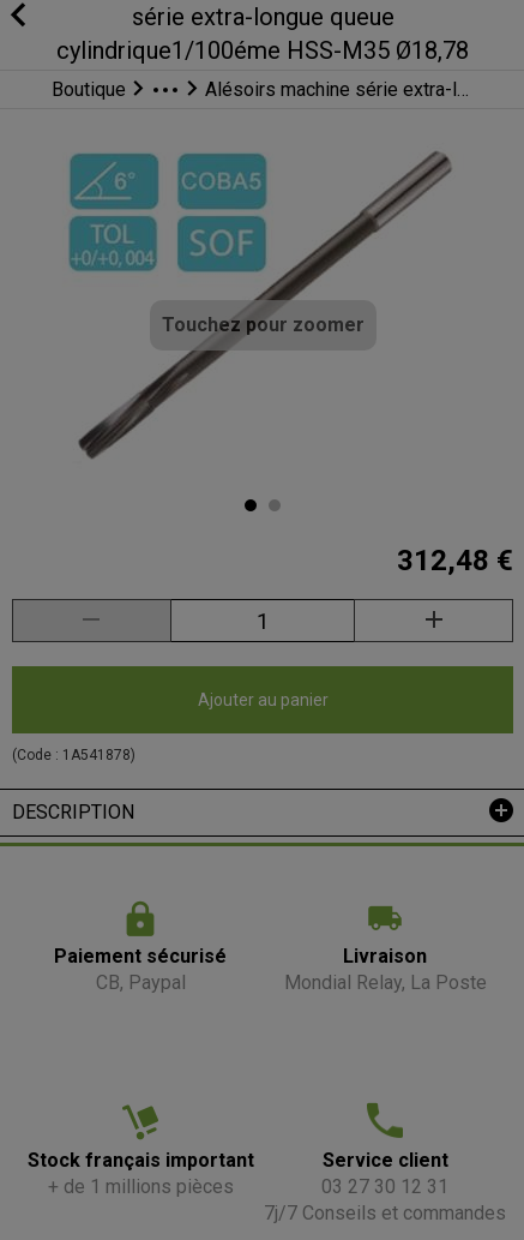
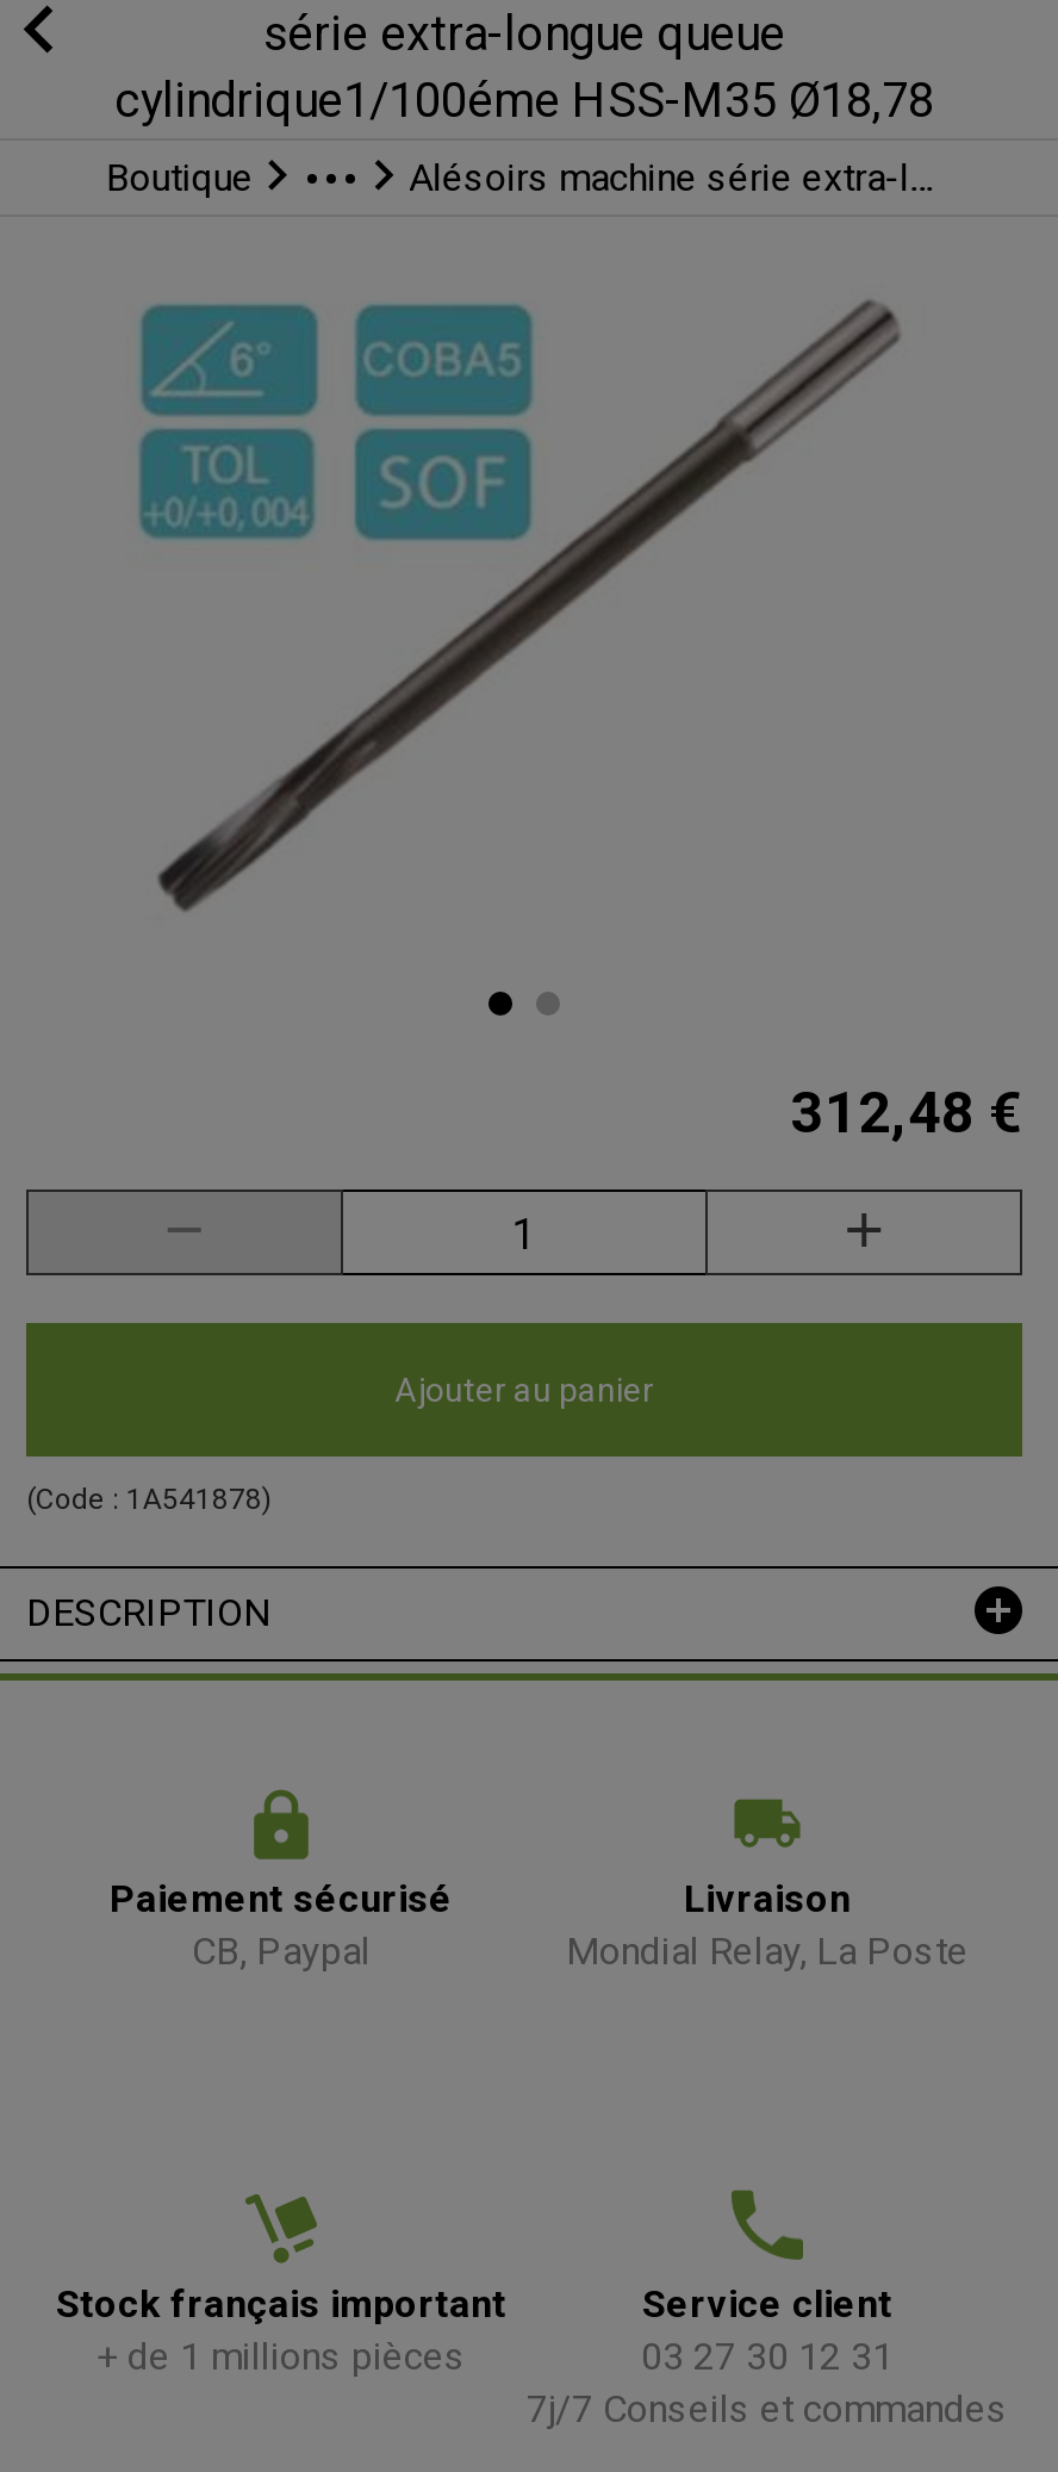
- Touchez pour zoomer
